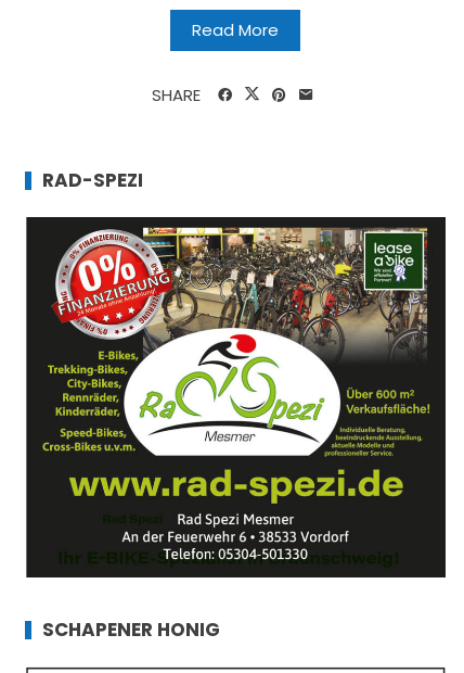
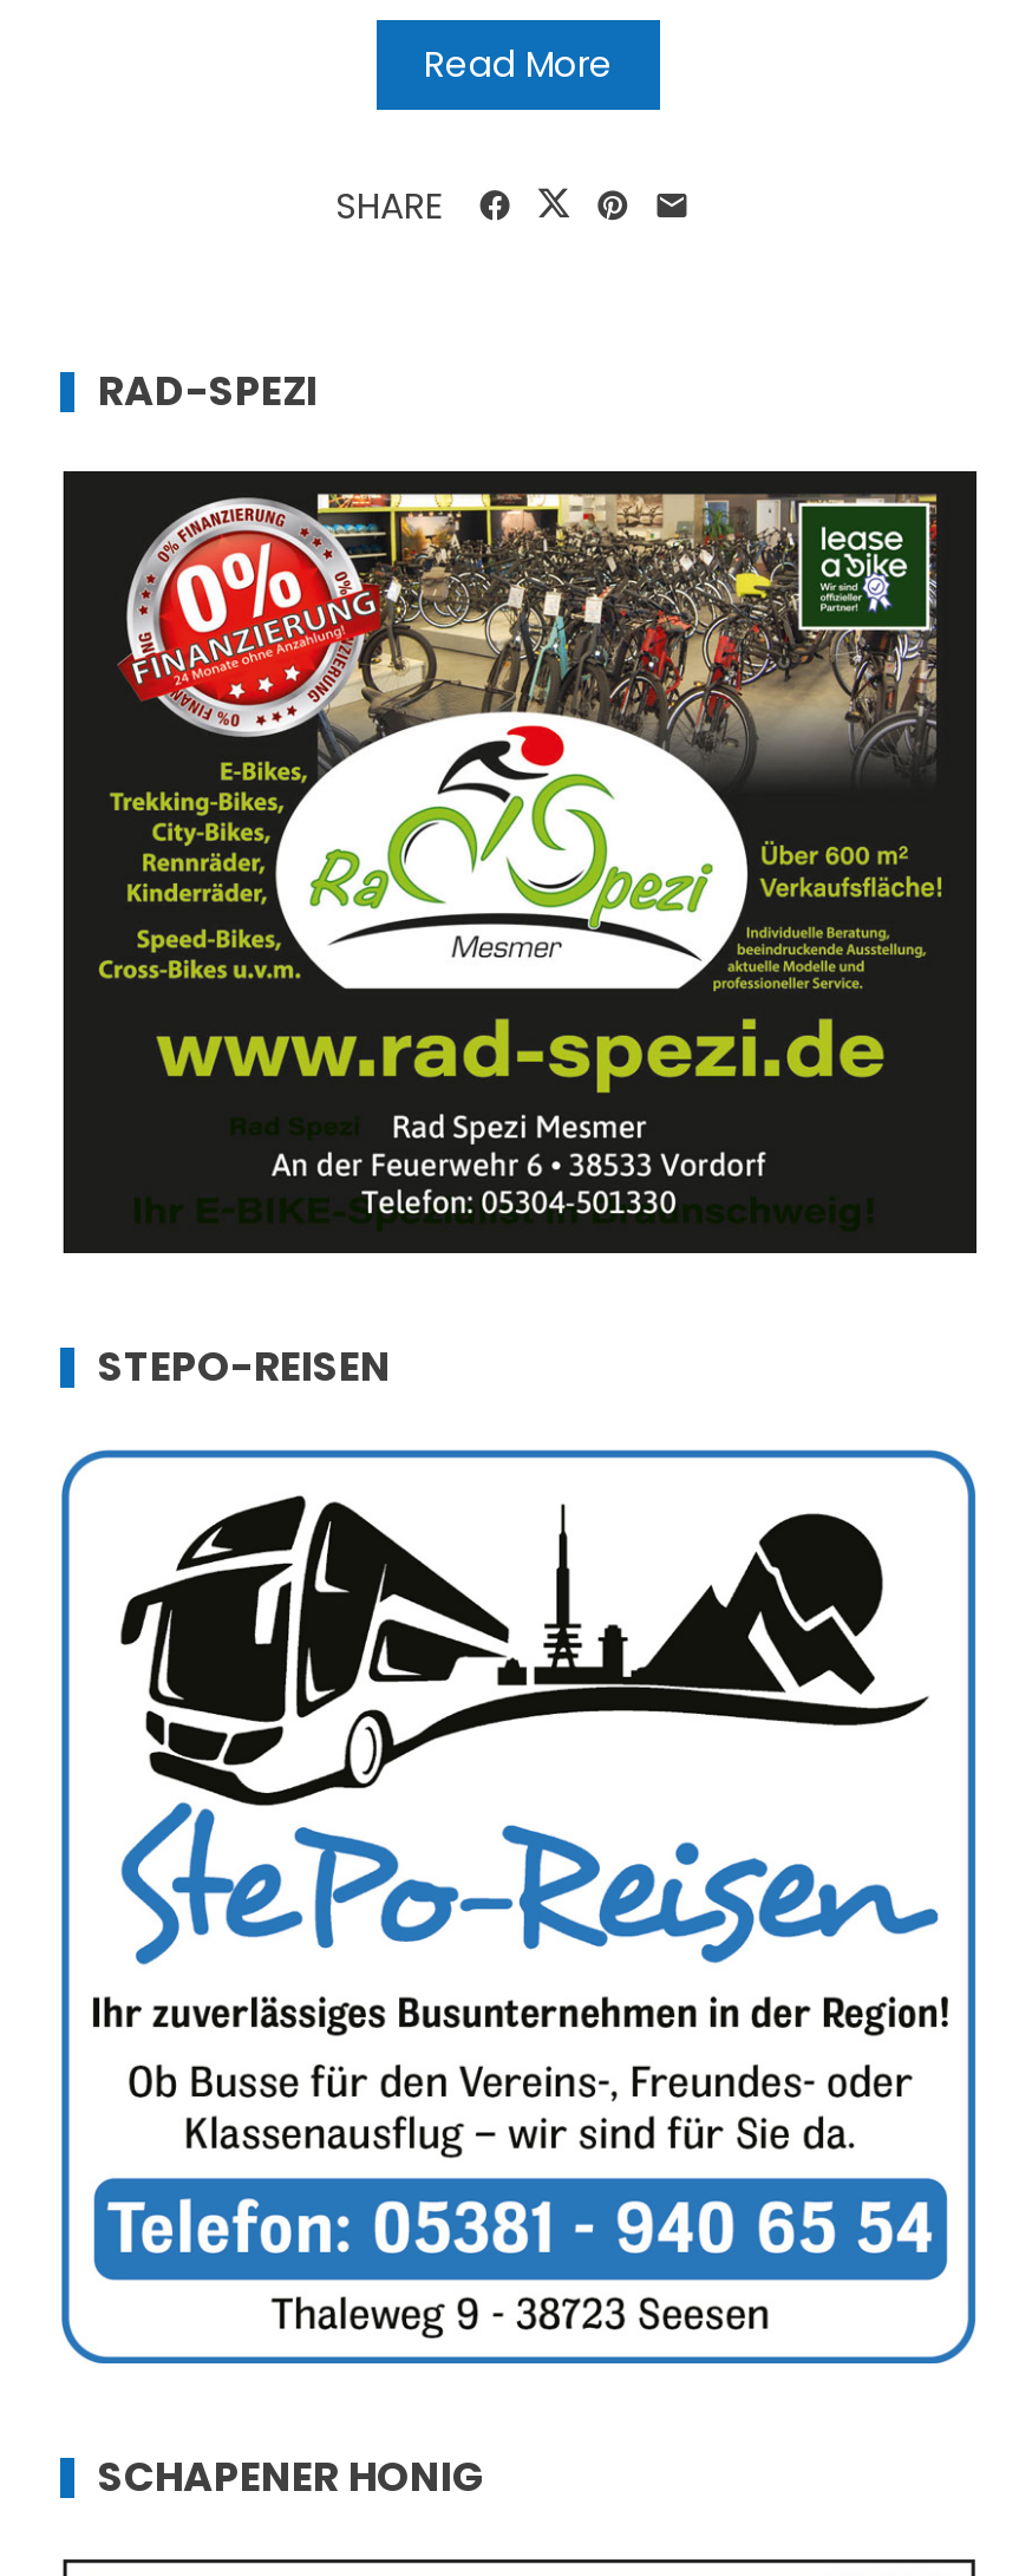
+ [image]

+ STEPO-REISEN
